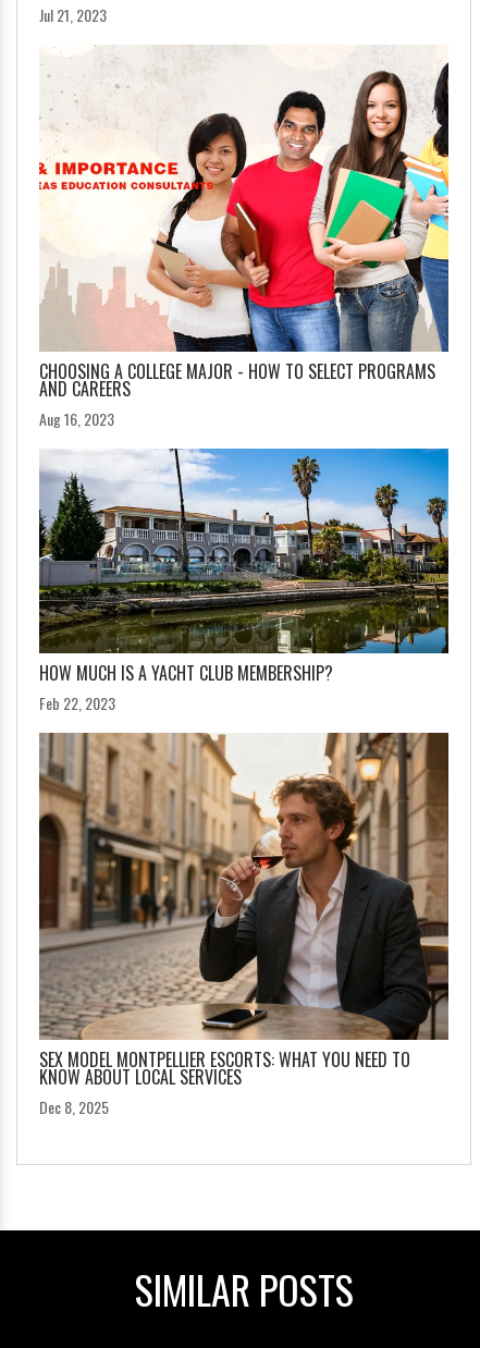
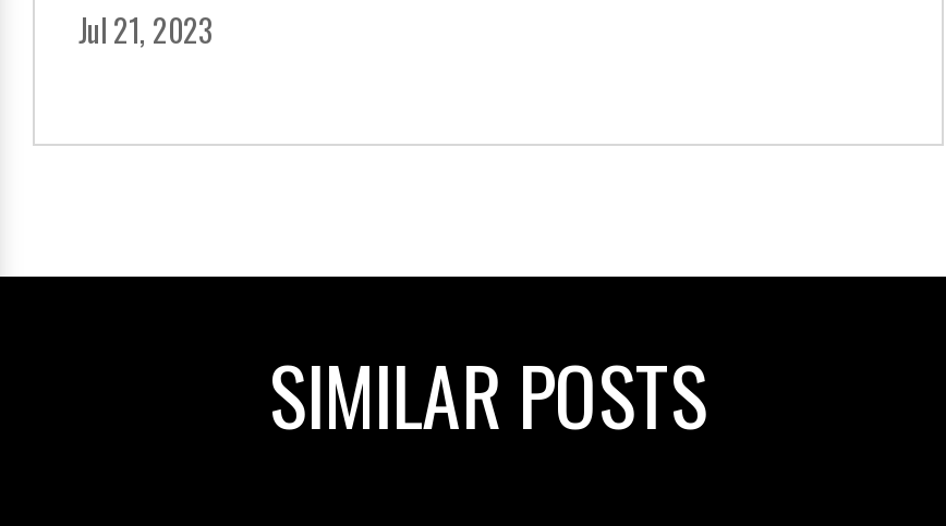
- [image]
- CHOOSING A COLLEGE MAJOR - HOW TO SELECT PROGRAMS
- AND CAREERS
- Aug 16, 2023

- [image]
- HOW MUCH IS A YACHT CLUB MEMBERSHIP?
- Feb 22, 2023

- [image]
- SEX MODEL MONTPELLIER ESCORTS: WHAT YOU NEED TO
- KNOW ABOUT LOCAL SERVICES
- Dec 8, 2025
